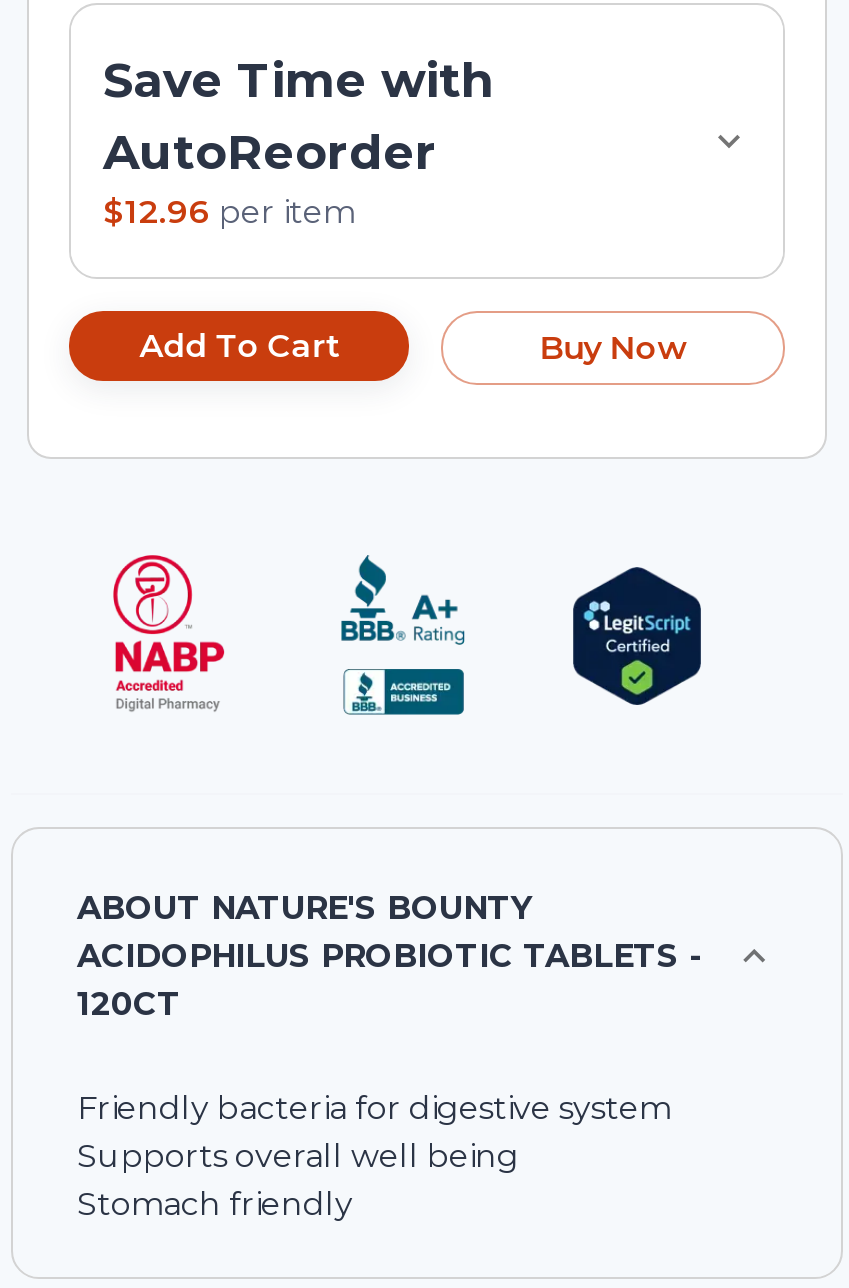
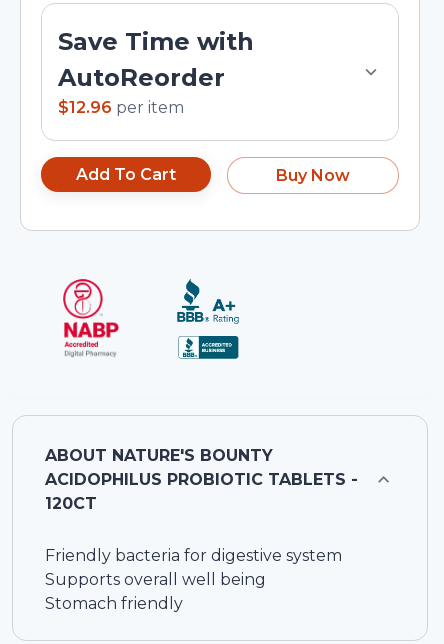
- [image]
